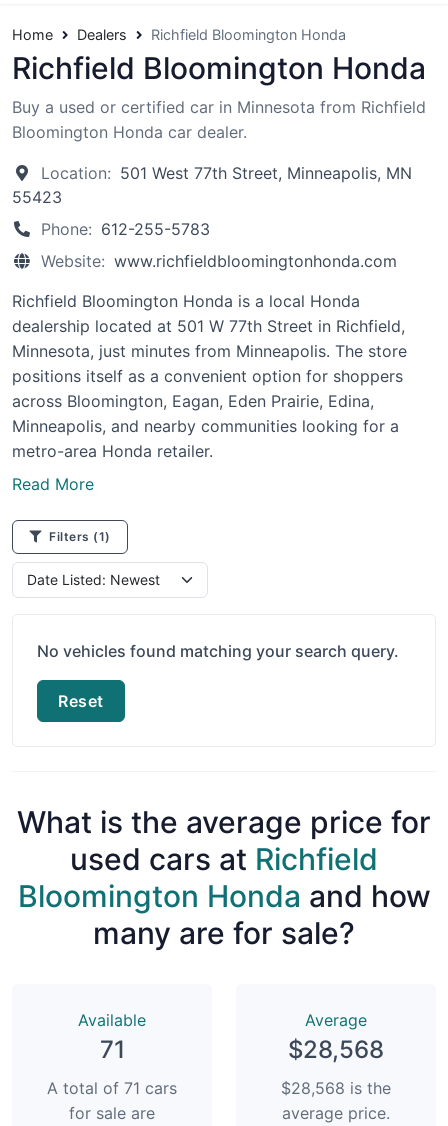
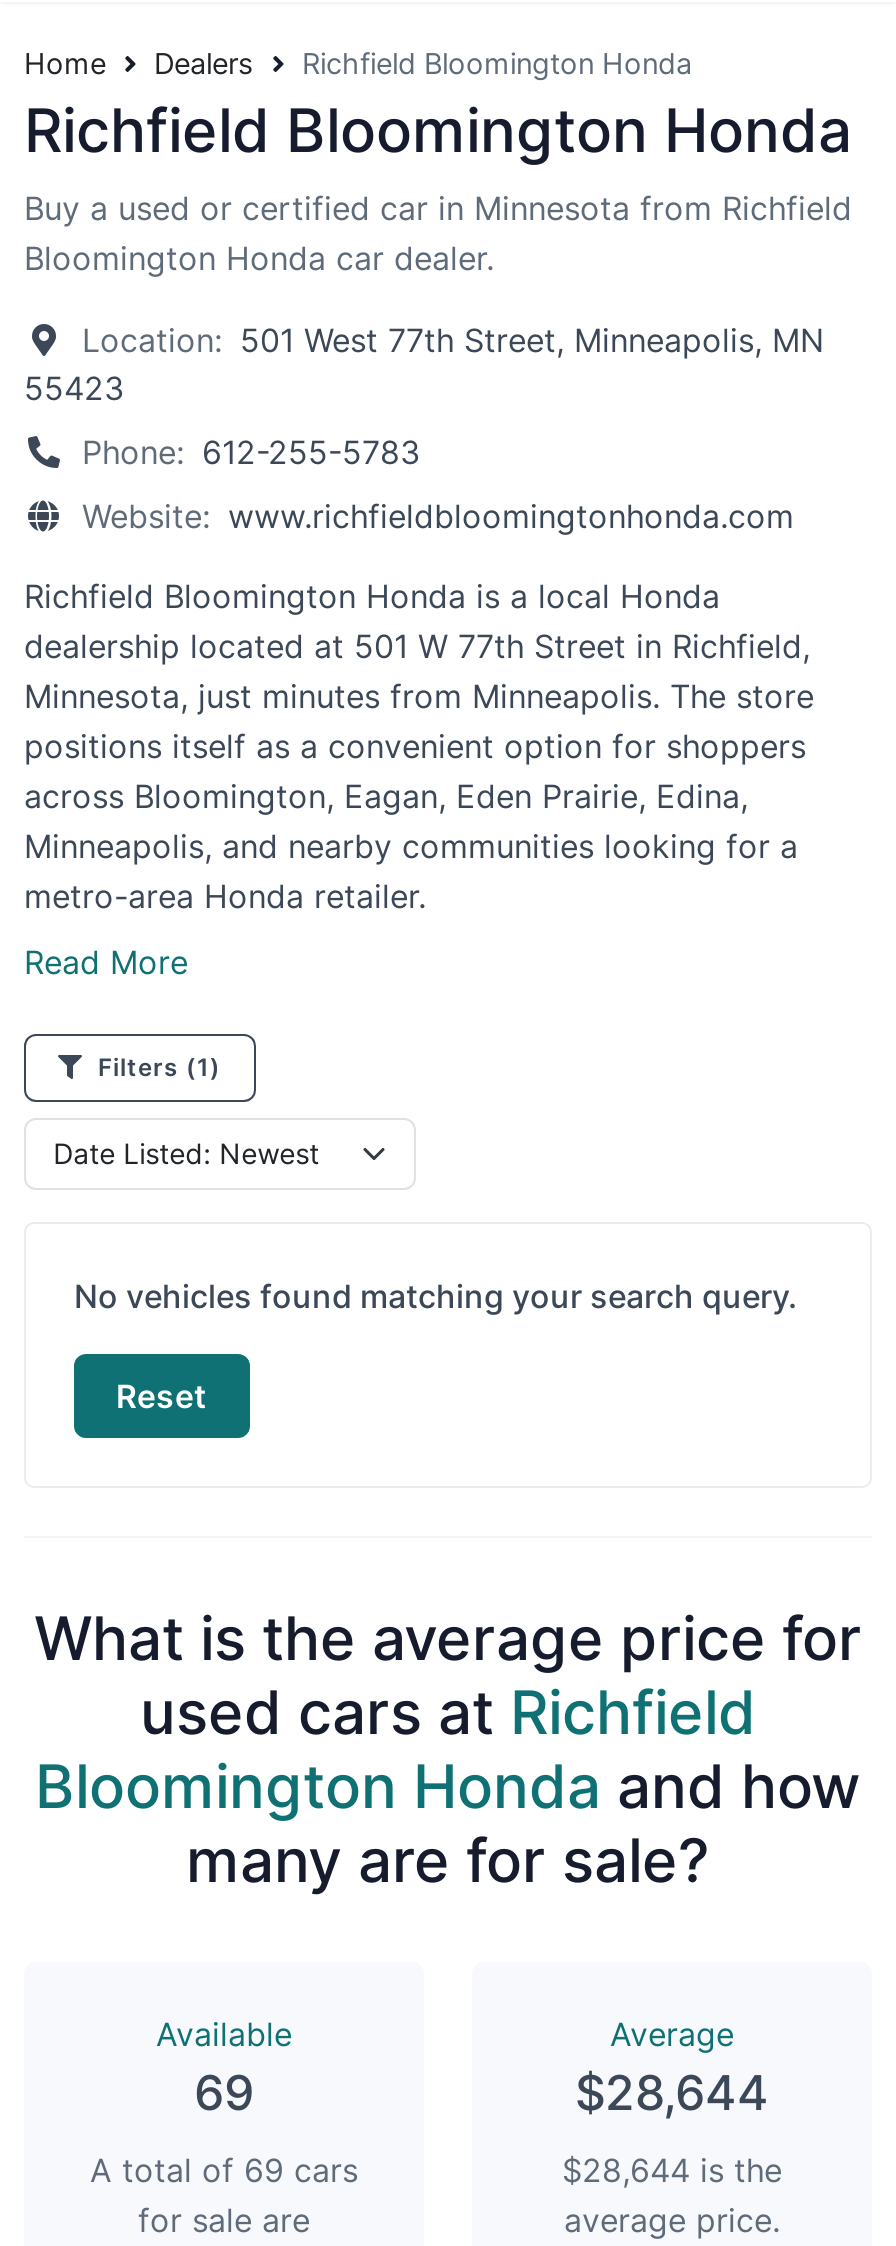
- 71
+ 69

- $28,568
+ $28,644

- A total of 71 cars
+ A total of 69 cars

- $28,568 is the
+ $28,644 is the
